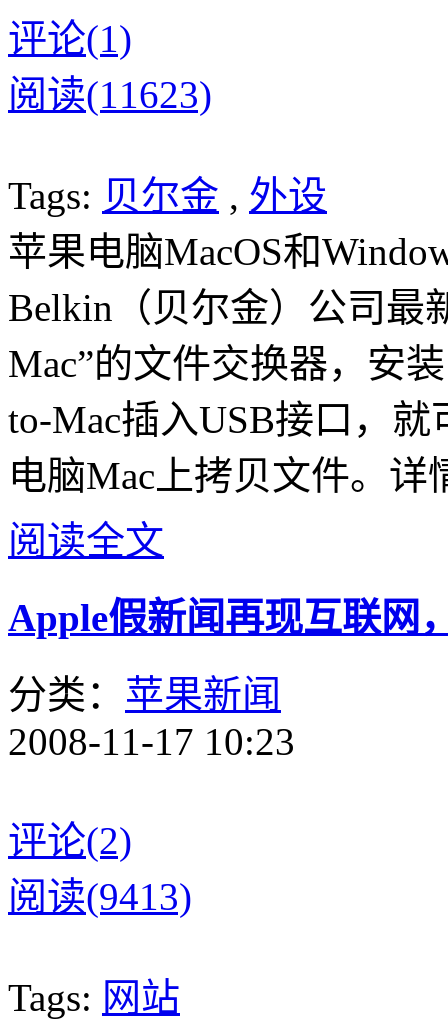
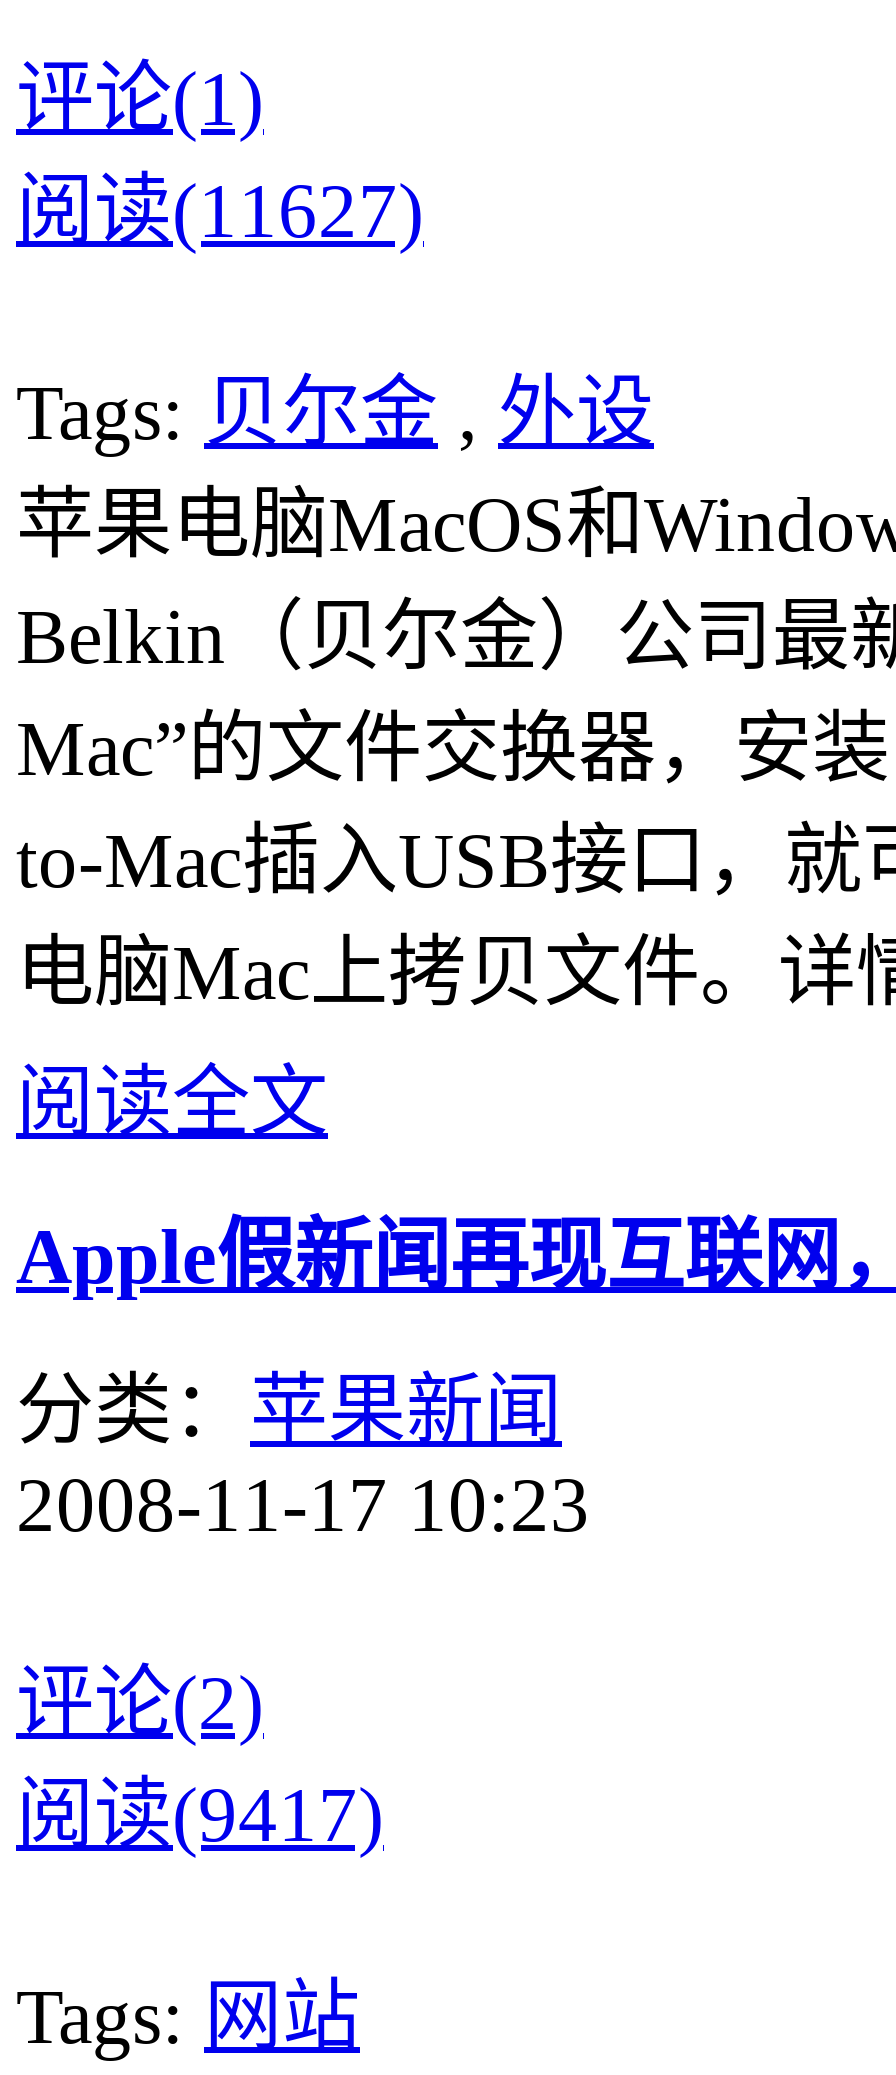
- 阅读(11623)
+ 阅读(11627)

- 阅读(9413)
+ 阅读(9417)
